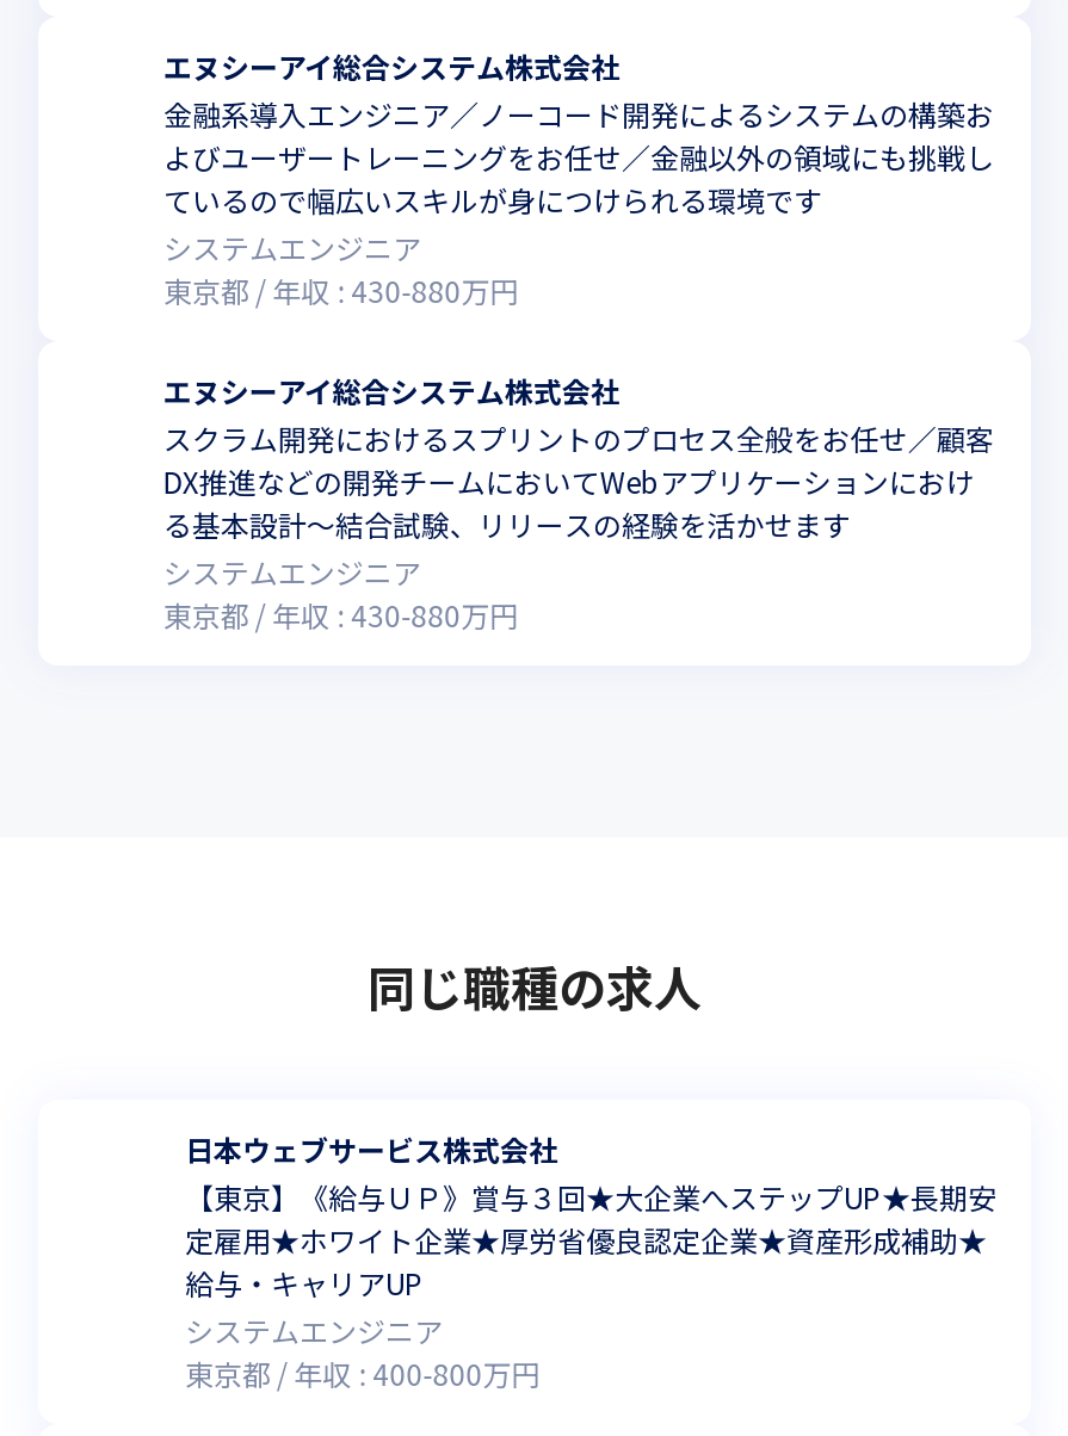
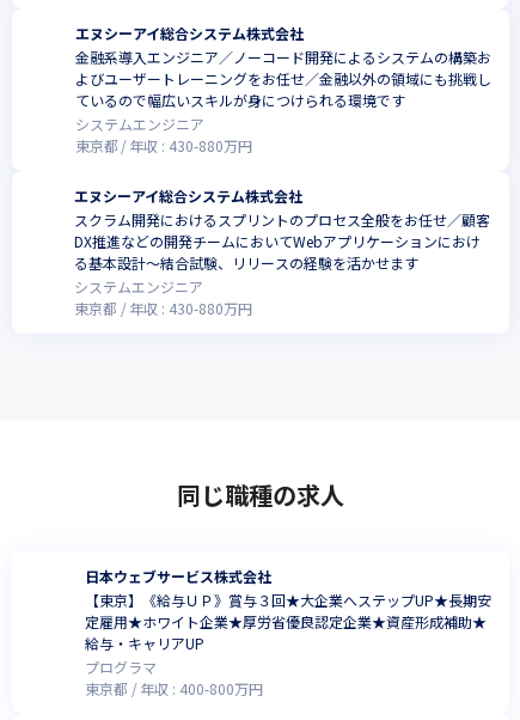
- システムエンジニア
+ プログラマ
